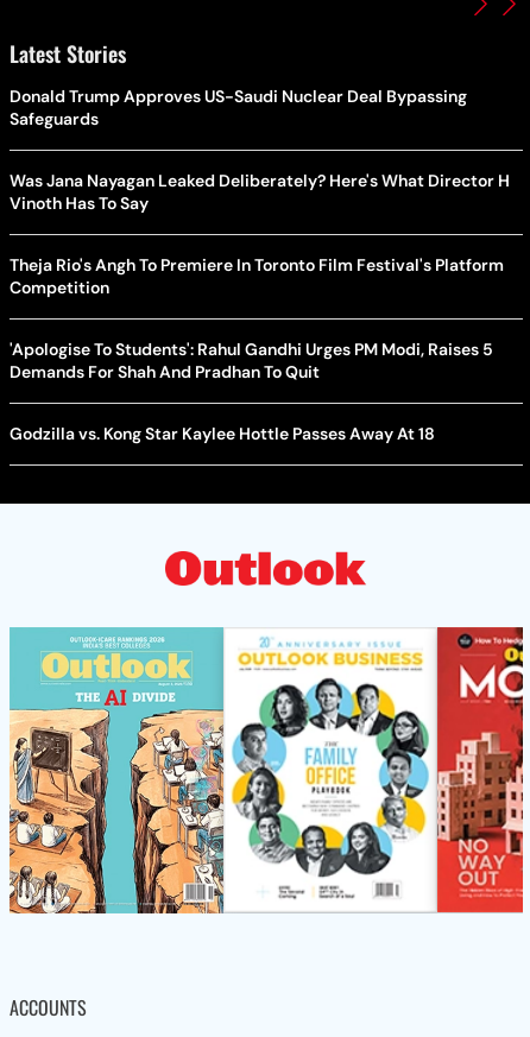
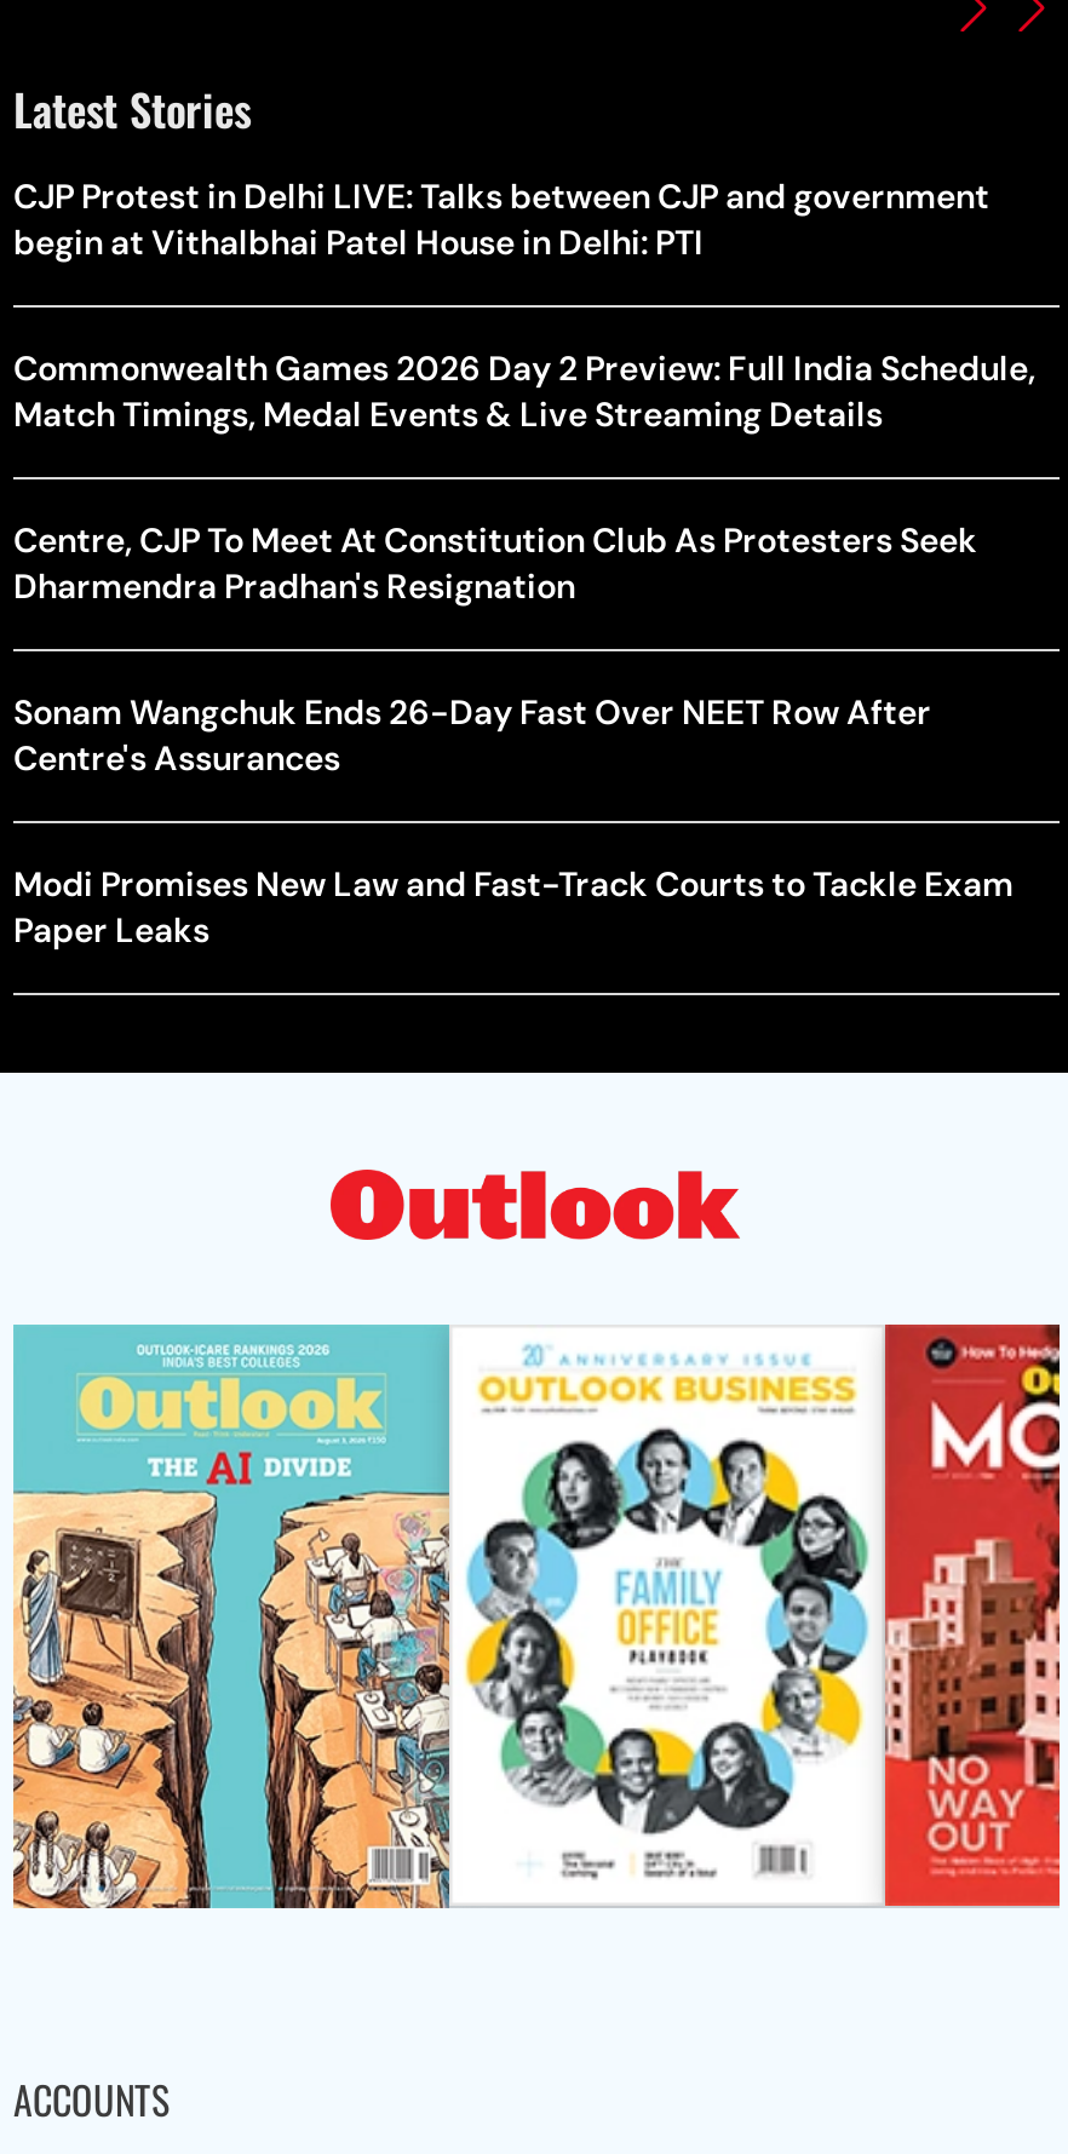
- Donald Trump Approves US-Saudi Nuclear Deal Bypassing
- Safeguards
+ CJP Protest in Delhi LIVE: Talks between CJP and government
+ begin at Vithalbhai Patel House in Delhi: PTI

- Was Jana Nayagan Leaked Deliberately? Here's What Director H
- Vinoth Has To Say
+ Commonwealth Games 2026 Day 2 Preview: Full India Schedule,
+ Match Timings, Medal Events & Live Streaming Details

- Theja Rio's Angh To Premiere In Toronto Film Festival's Platform
- Competition
+ Centre, CJP To Meet At Constitution Club As Protesters Seek
+ Dharmendra Pradhan's Resignation

- 'Apologise To Students': Rahul Gandhi Urges PM Modi, Raises 5
- Demands For Shah And Pradhan To Quit
+ Sonam Wangchuk Ends 26-Day Fast Over NEET Row After
+ Centre's Assurances

- Godzilla vs. Kong Star Kaylee Hottle Passes Away At 18
+ Modi Promises New Law and Fast-Track Courts to Tackle Exam
+ Paper Leaks
